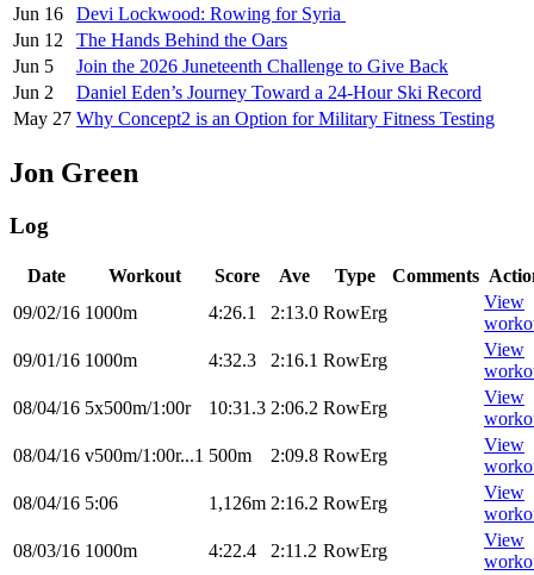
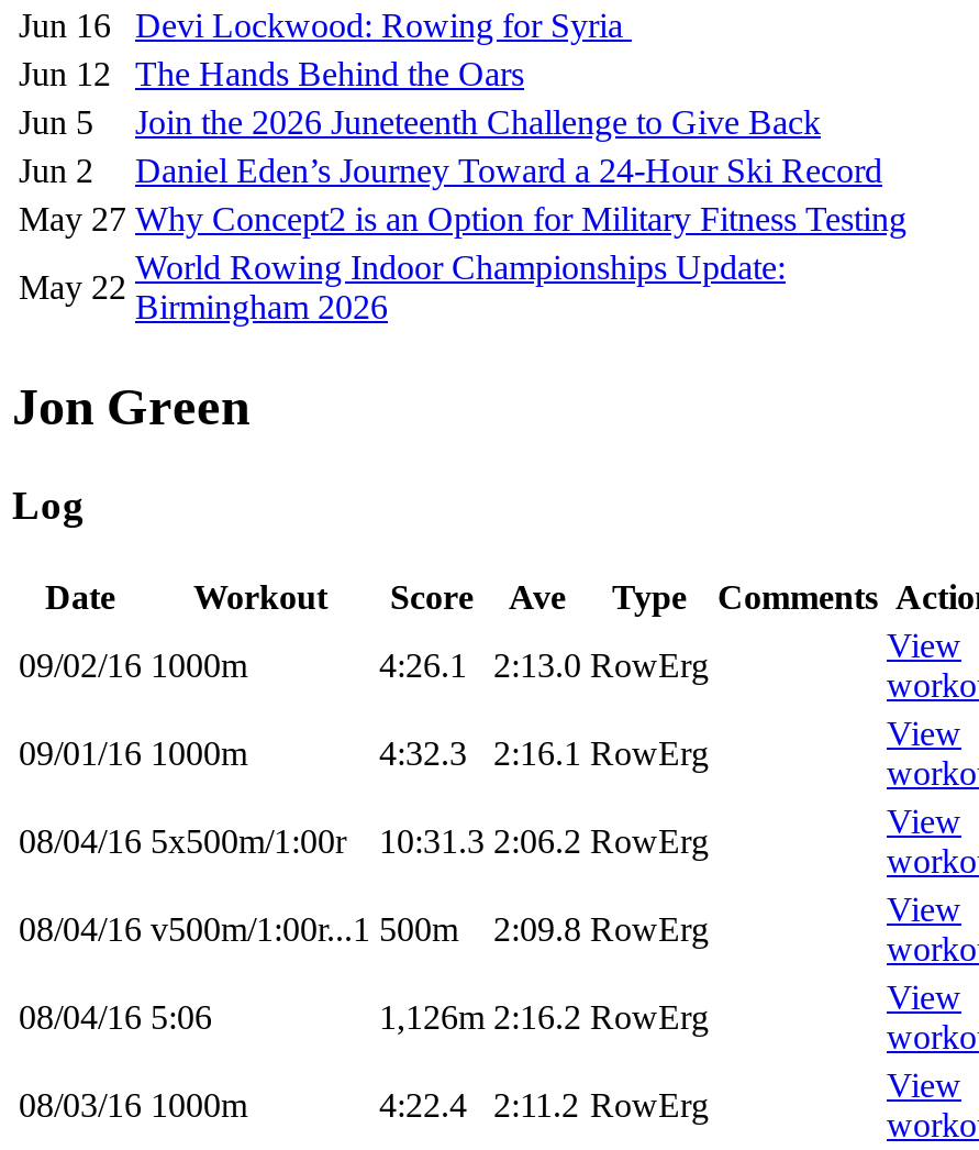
+ May 22

+ World Rowing Indoor Championships Update:
+ Birmingham 2026
